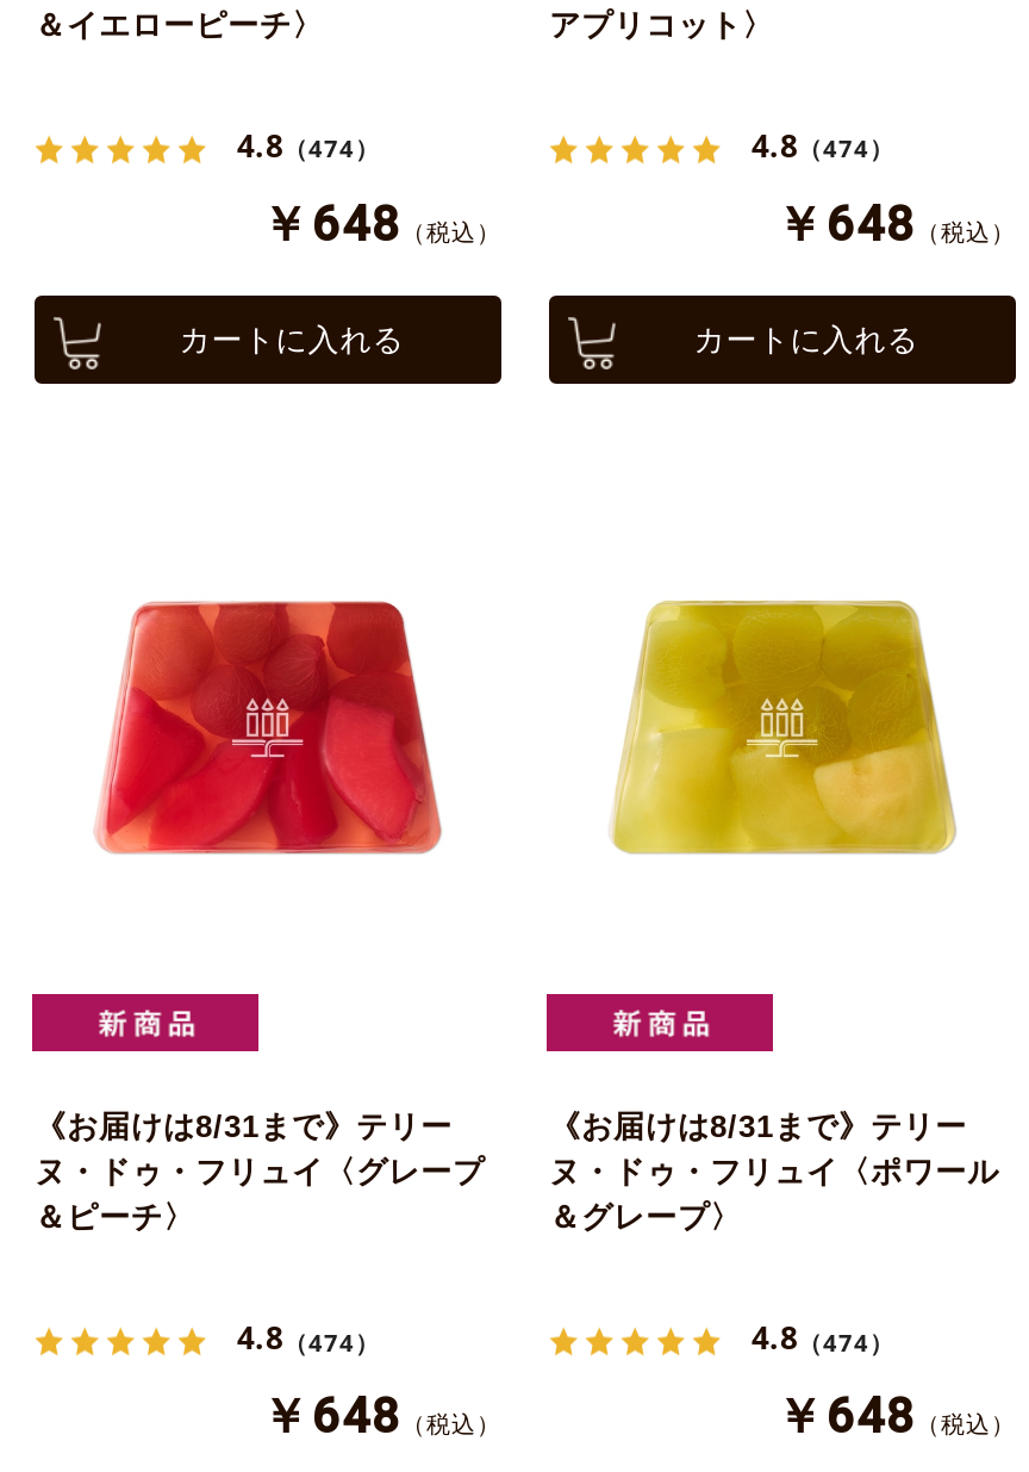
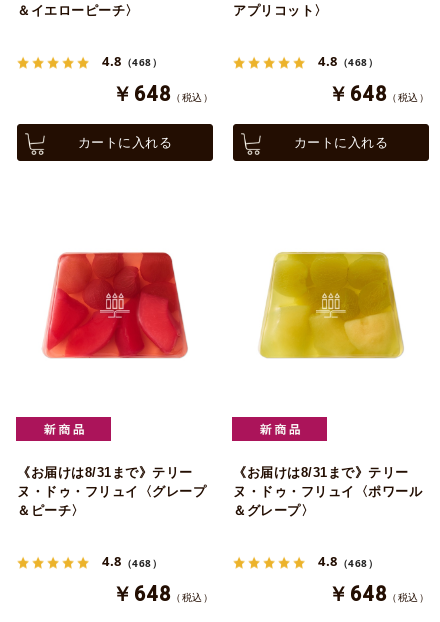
- 4.8（474）
+ 4.8（468）

- 4.8（474）
+ 4.8（468）

- 4.8（474）
+ 4.8（468）

- 4.8（474）
+ 4.8（468）
